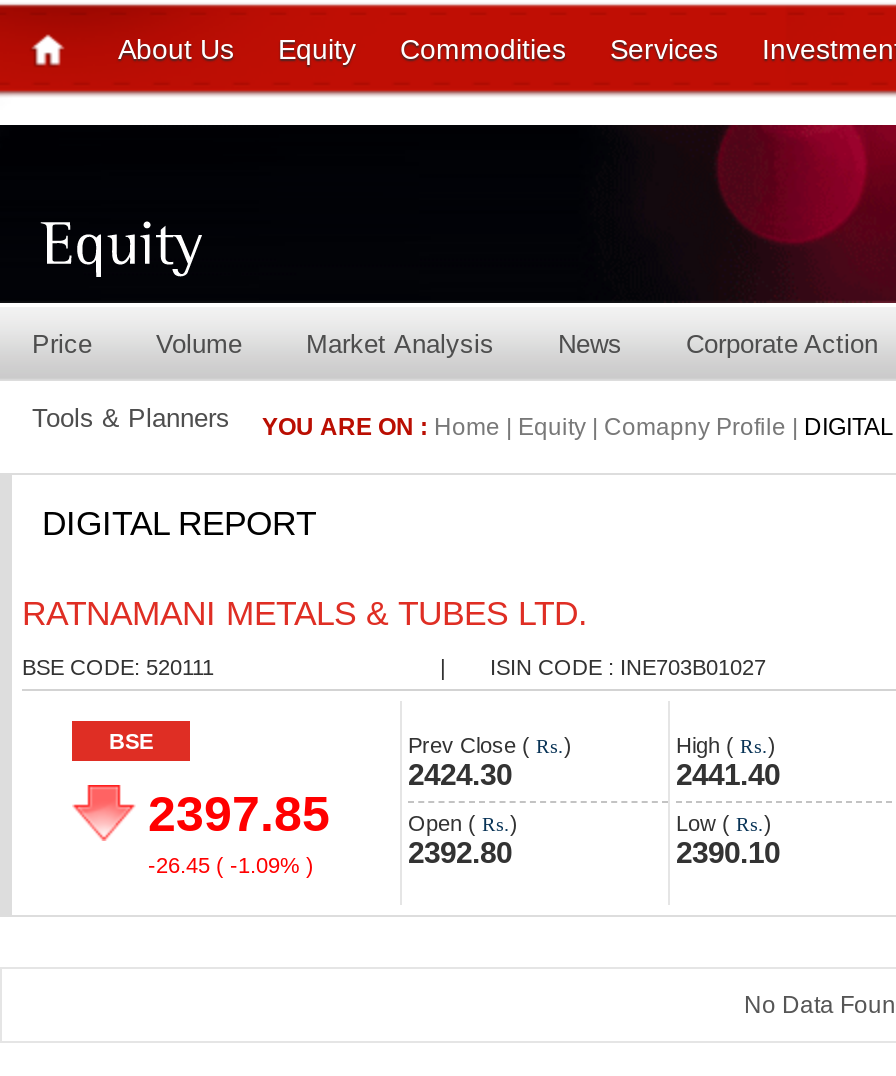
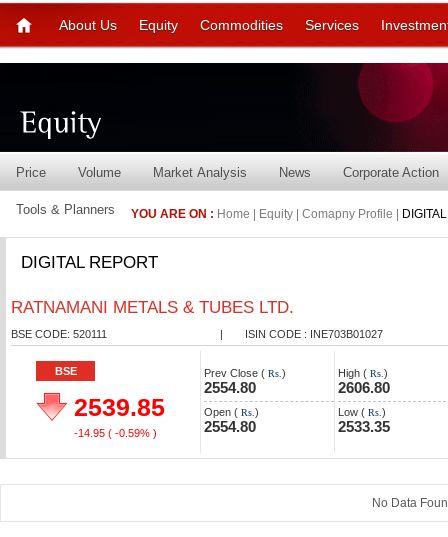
- 2424.30
+ 2554.80

- 2441.40
+ 2606.80

- 2397.85
+ 2539.85

- 2392.80
+ 2554.80

- 2390.10
+ 2533.35

- -26.45 ( -1.09% )
+ -14.95 ( -0.59% )
